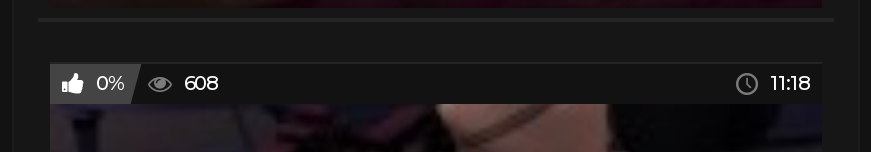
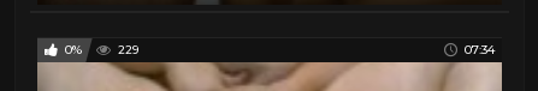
- 608
- 11:18
+ 229
+ 07:34
